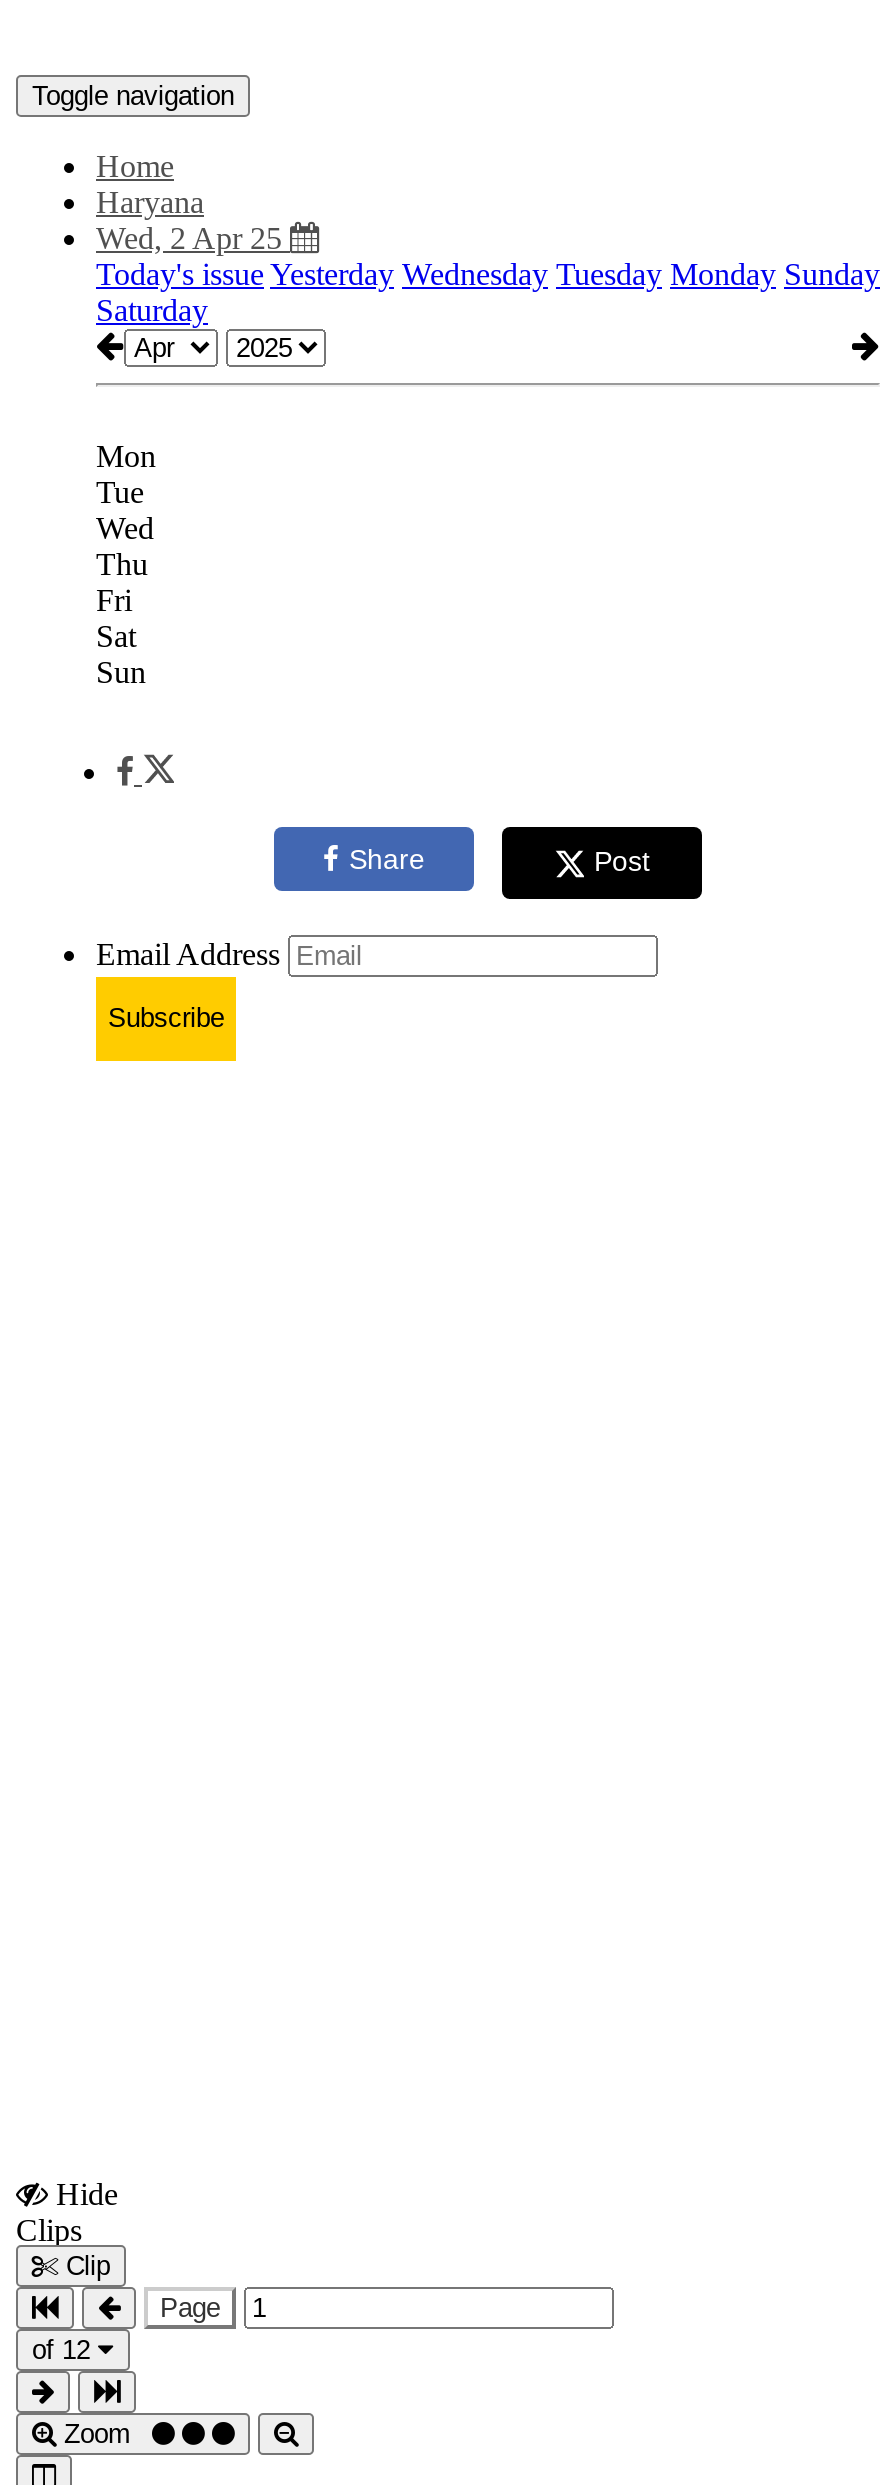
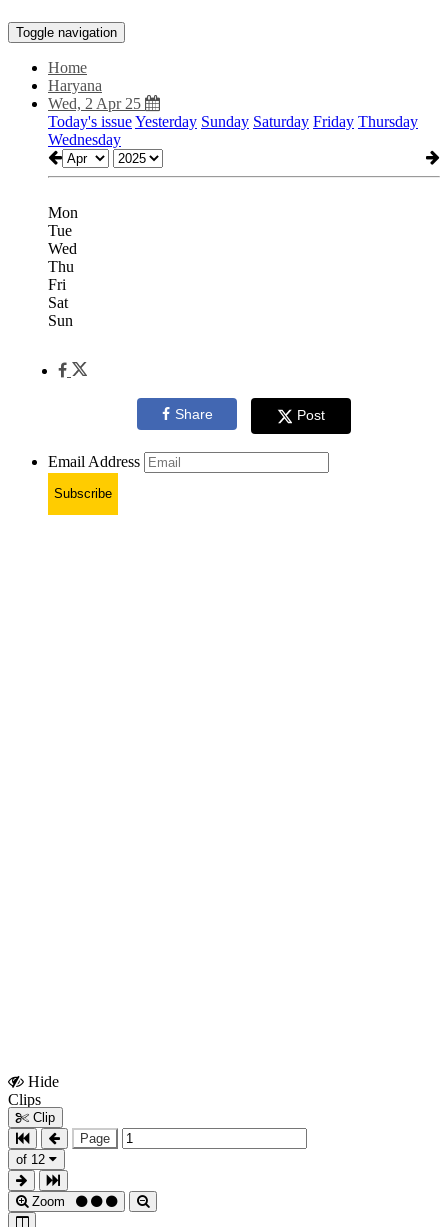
- Today's issue Yesterday Wednesday Tuesday Monday Sunday
- Saturday
+ Today's issue Yesterday Sunday Saturday Friday Thursday
+ Wednesday
